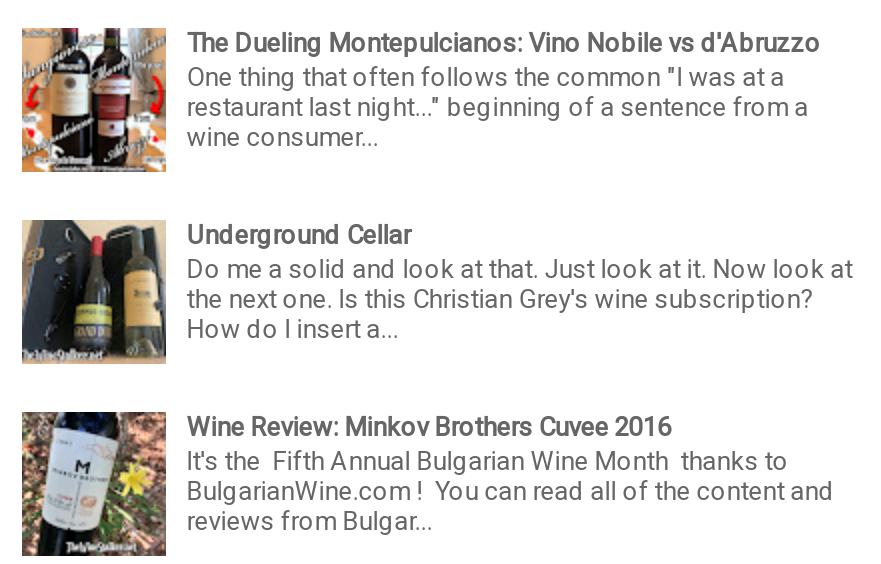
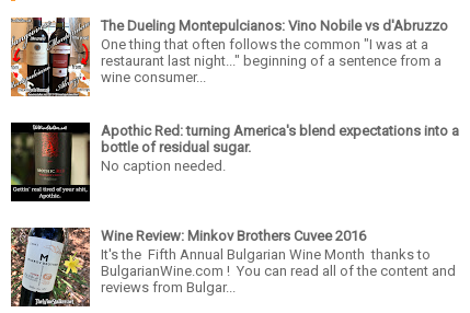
- [image]
- Underground Cellar
- Do me a solid and look at that. Just look at it. Now look at
- the next one. Is this Christian Grey's wine subscription?
- How do I insert a...
+ [image]
+ Apothic Red: turning America's blend expectations into a
+ bottle of residual sugar.
+ No caption needed.
